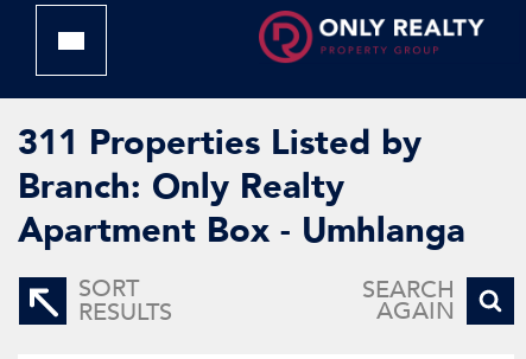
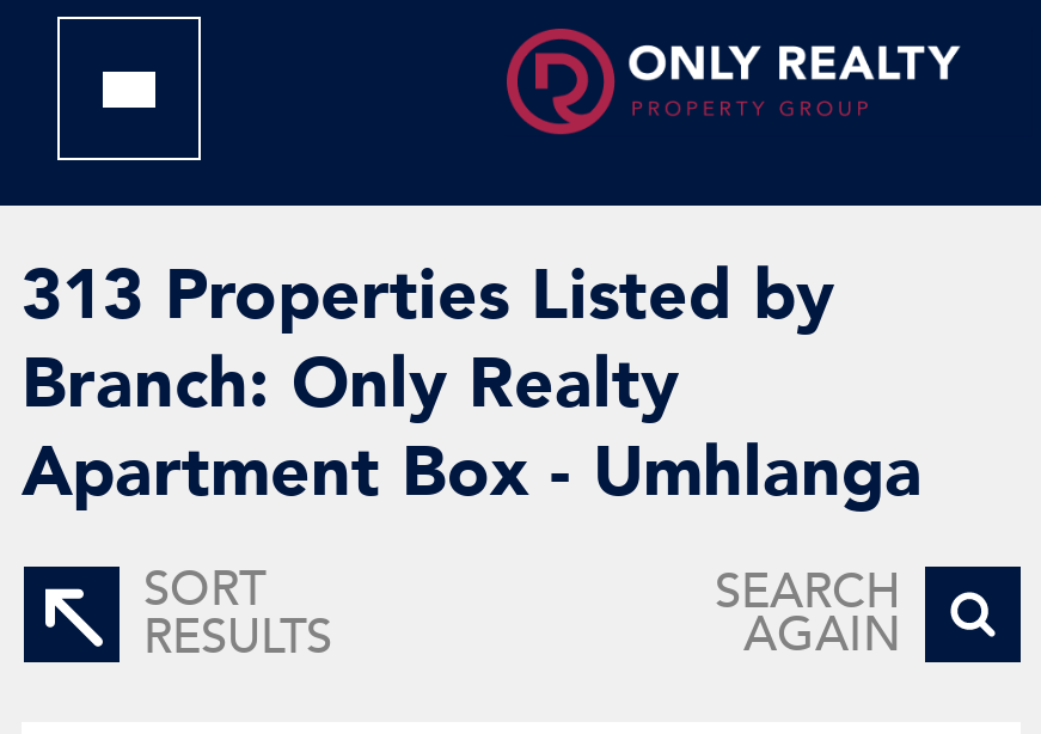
- 311 Properties Listed by
+ 313 Properties Listed by
